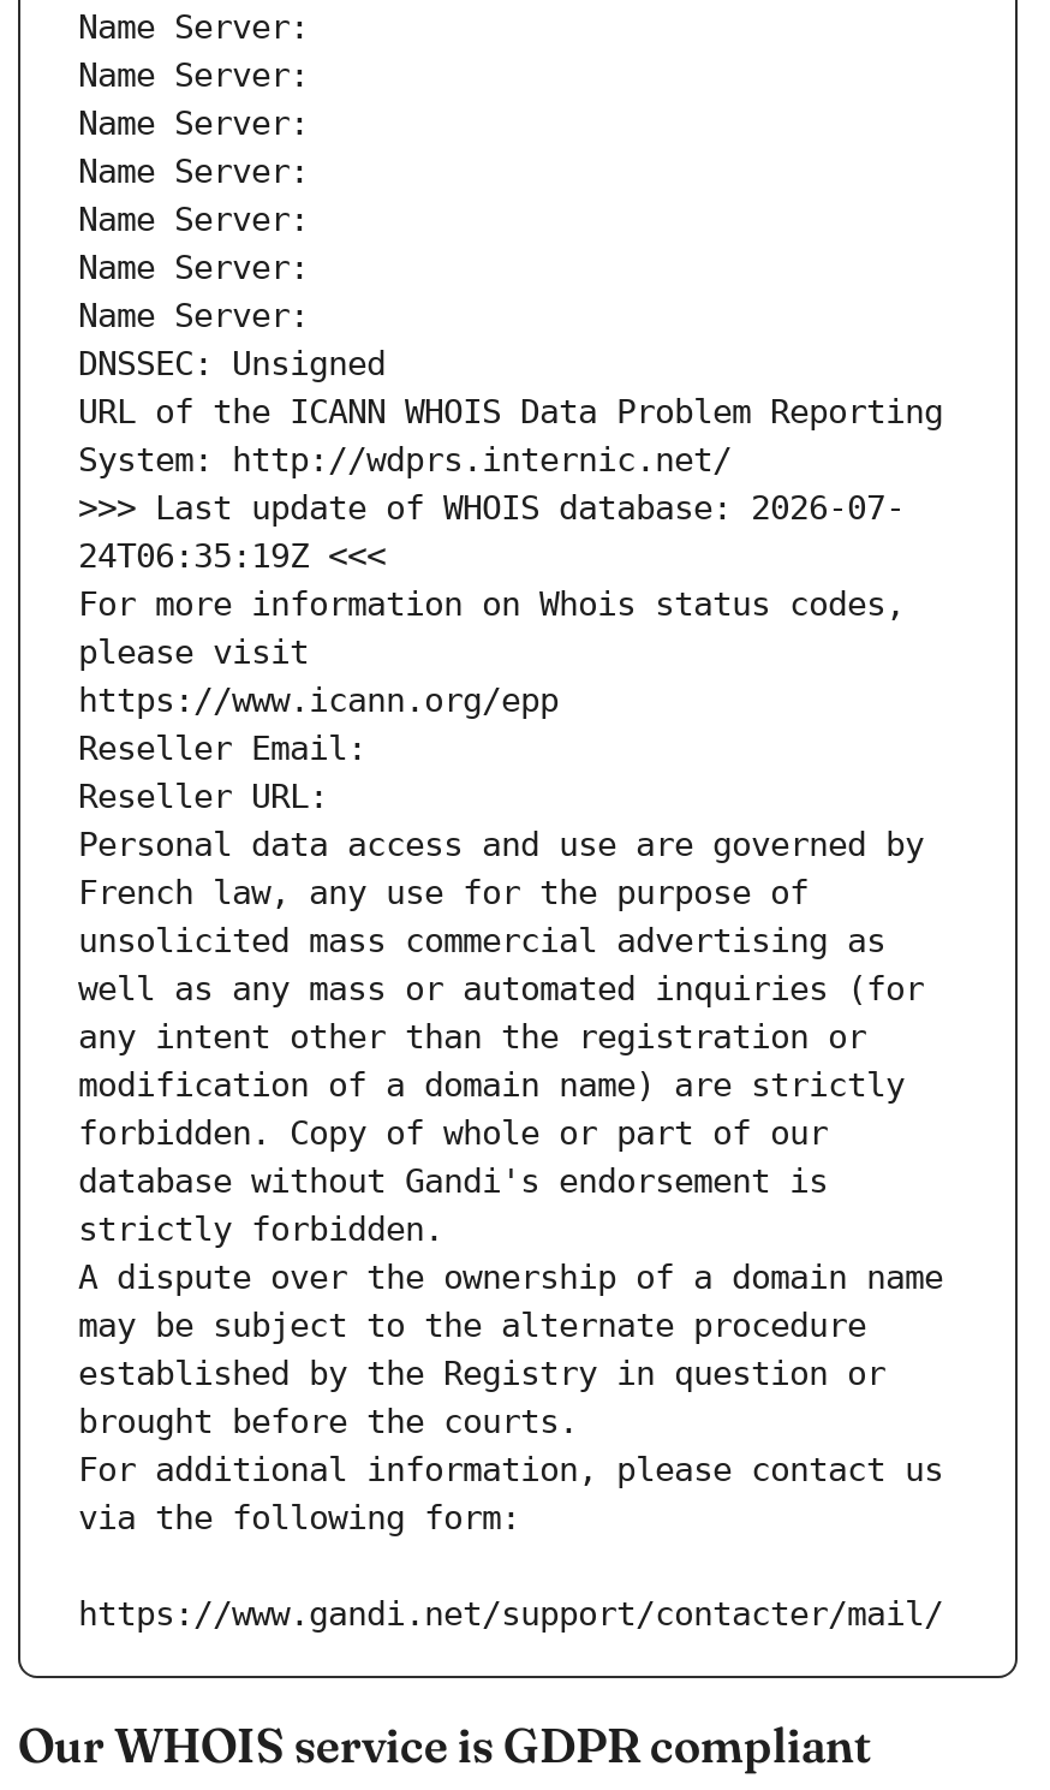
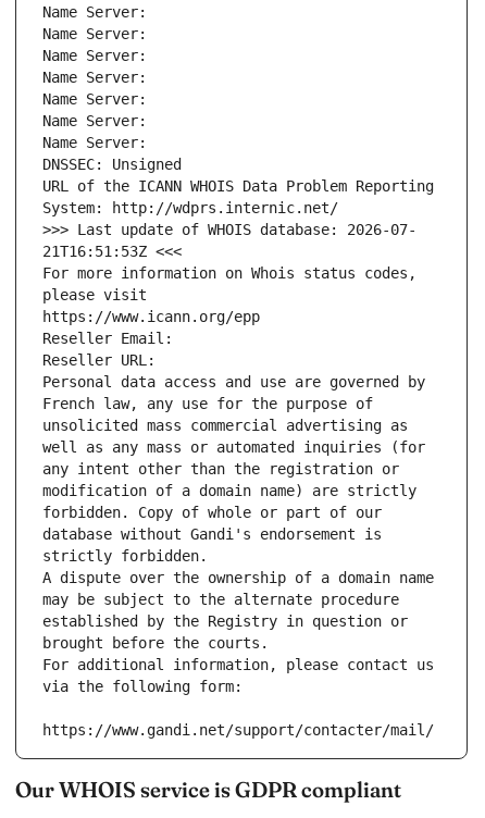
- 24T06:35:19Z <<<
+ 21T16:51:53Z <<<
